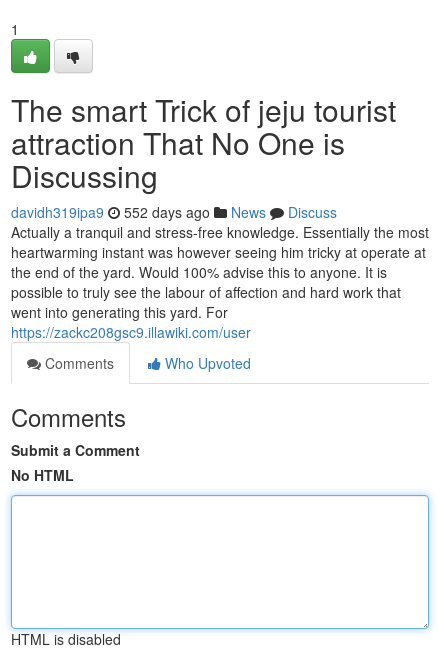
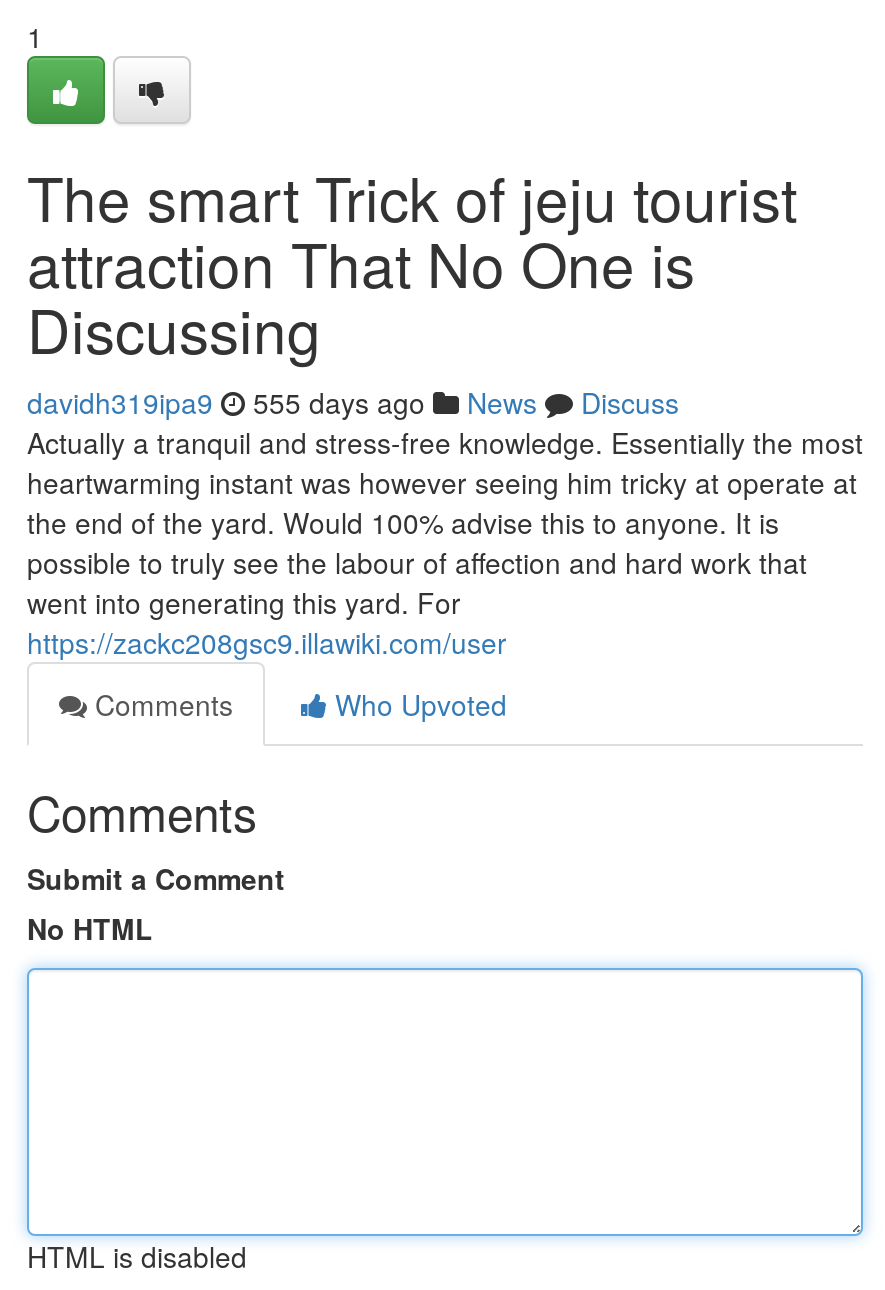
- davidh319ipa9 552 days ago News Discuss
+ davidh319ipa9 555 days ago News Discuss
